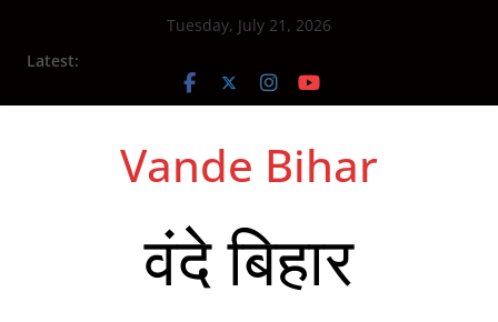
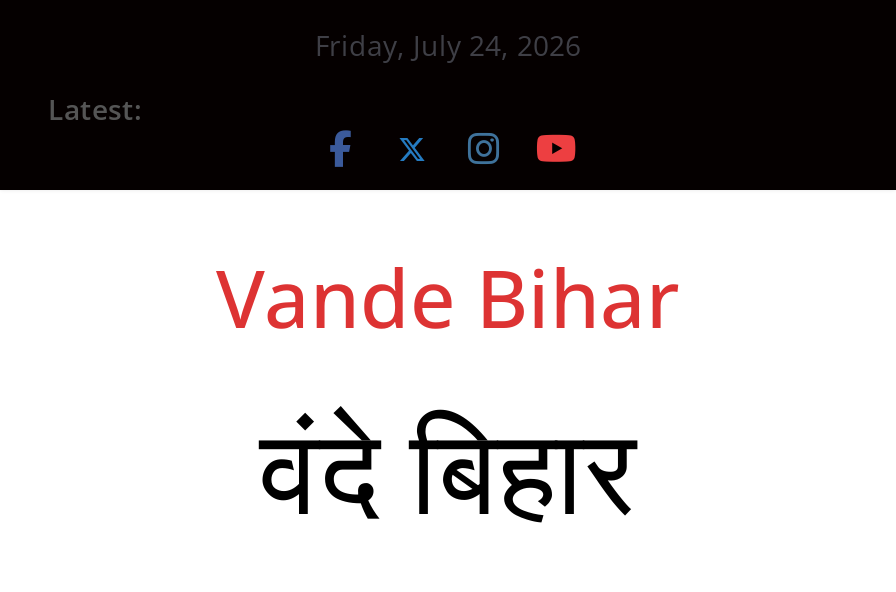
- Tuesday, July 21, 2026
+ Friday, July 24, 2026
